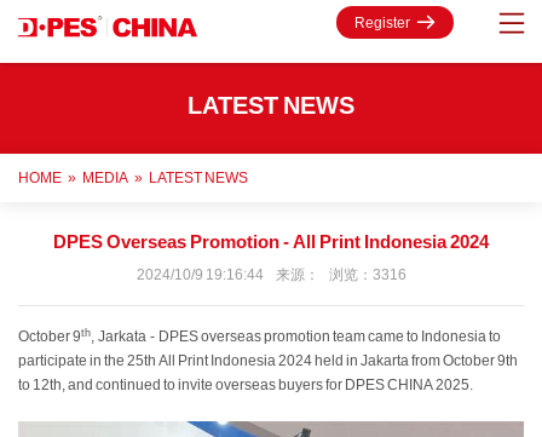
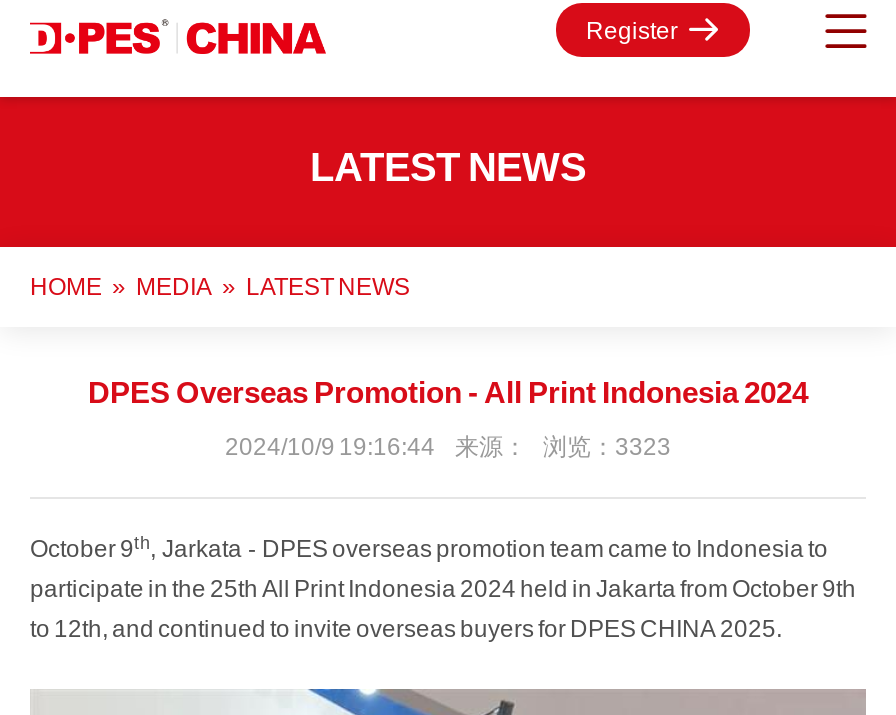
- 2024/10/9 19:16:44 来源： 浏览：3316
+ 2024/10/9 19:16:44 来源： 浏览：3323
